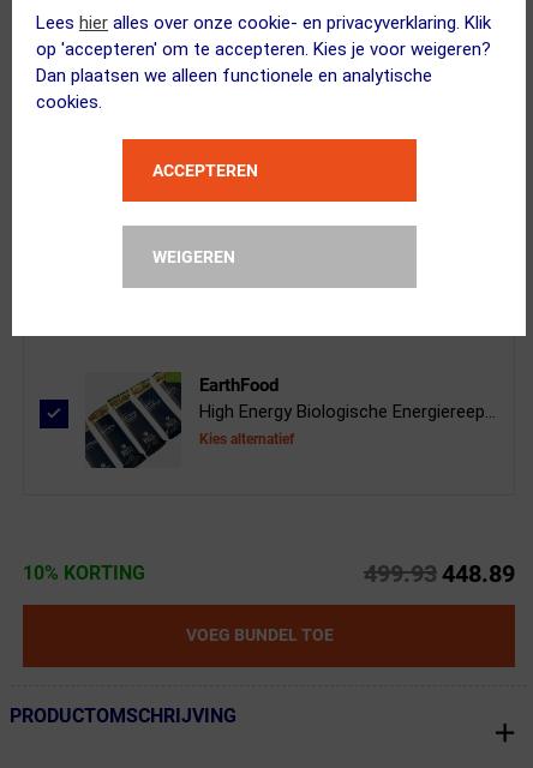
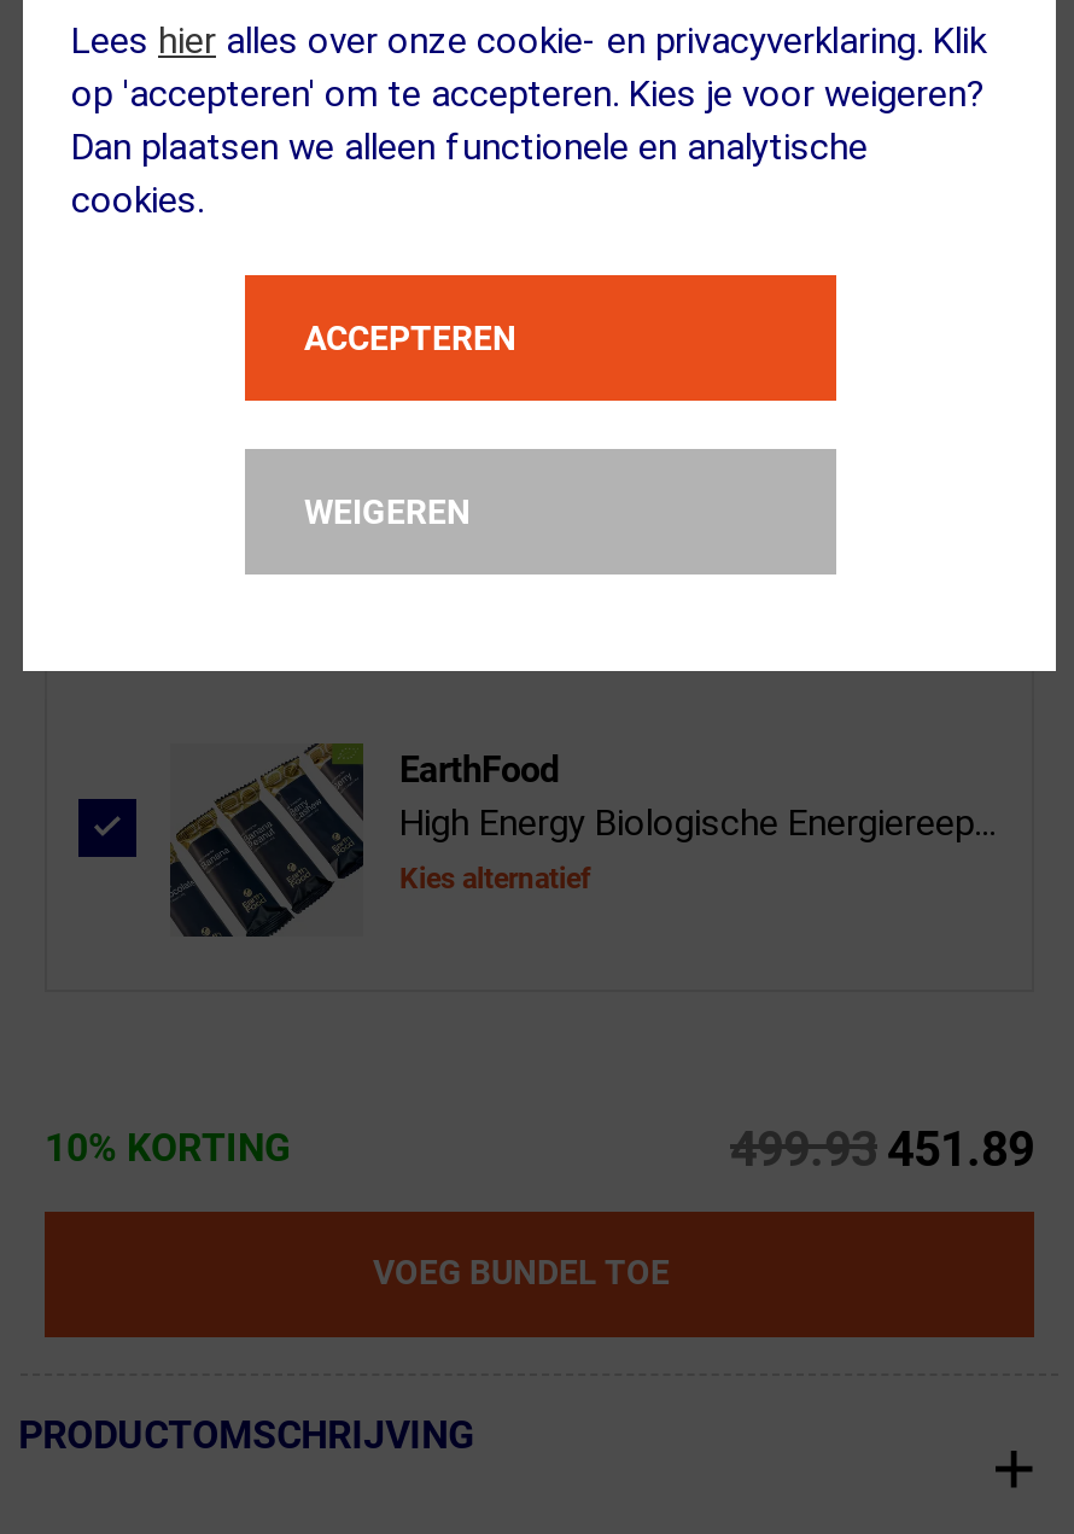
- 499.93 448.89
+ 499.93 451.89
